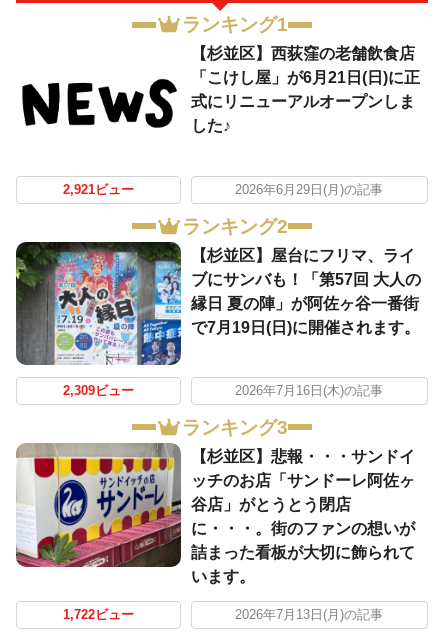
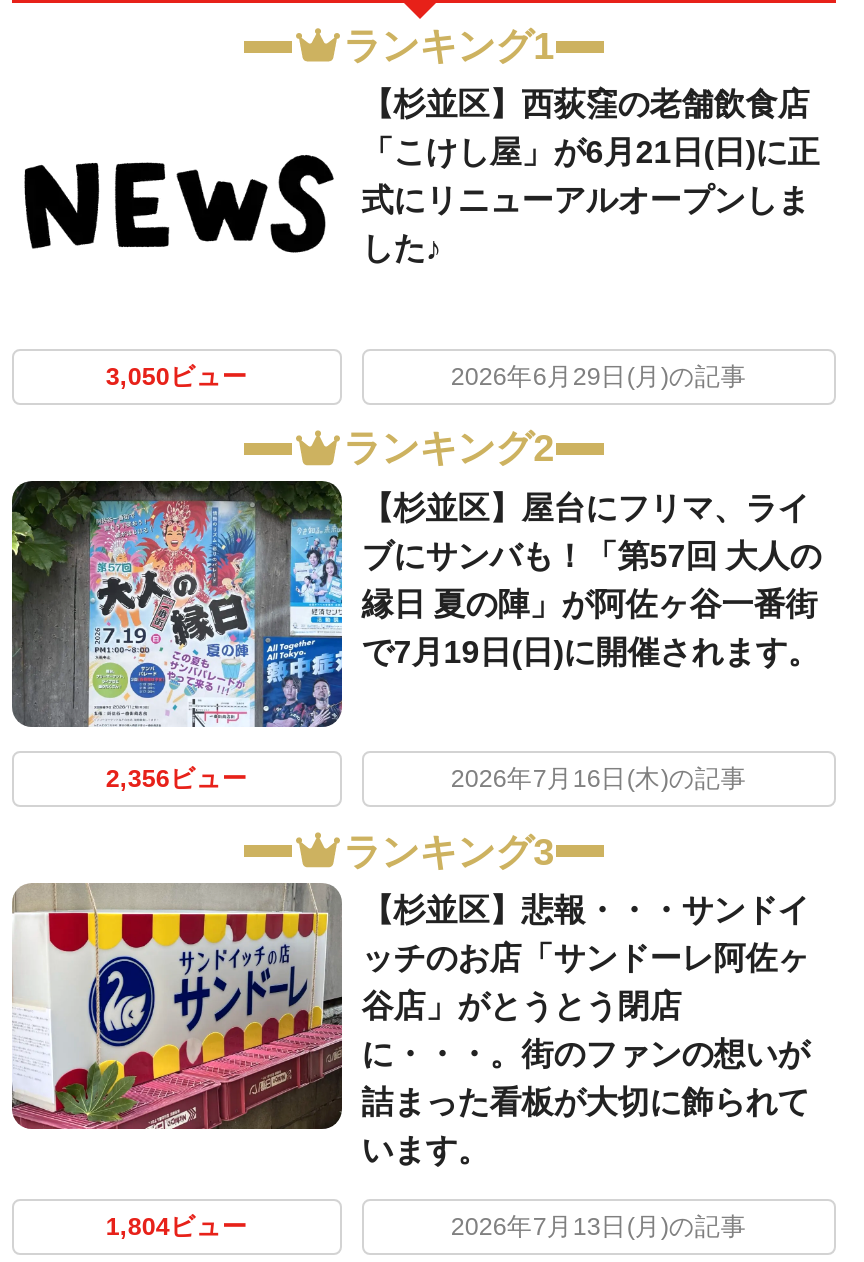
- 2,921ビュー
+ 3,050ビュー

- 2,309ビュー
+ 2,356ビュー

- 1,722ビュー
+ 1,804ビュー
